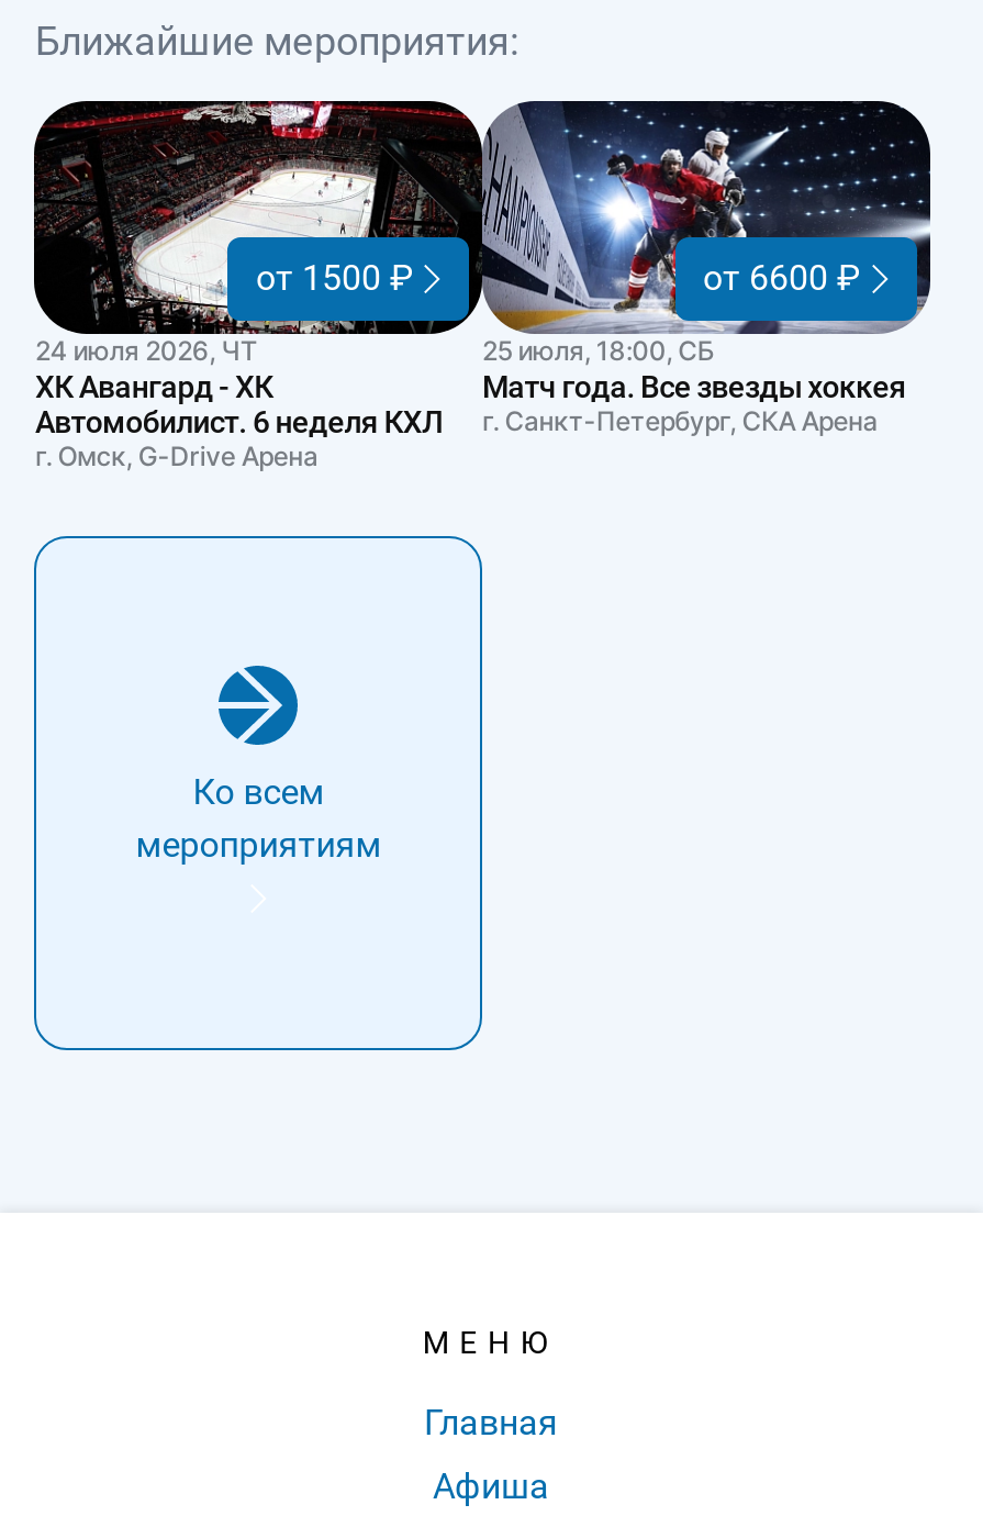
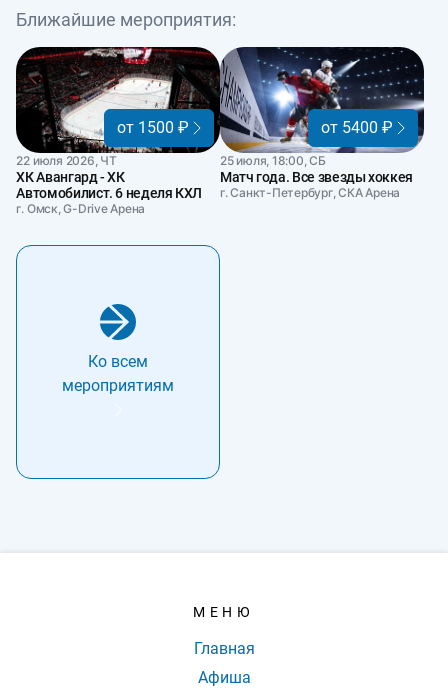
- от 6600 ₽
+ от 5400 ₽

- 24 июля 2026, ЧТ
+ 22 июля 2026, ЧТ
